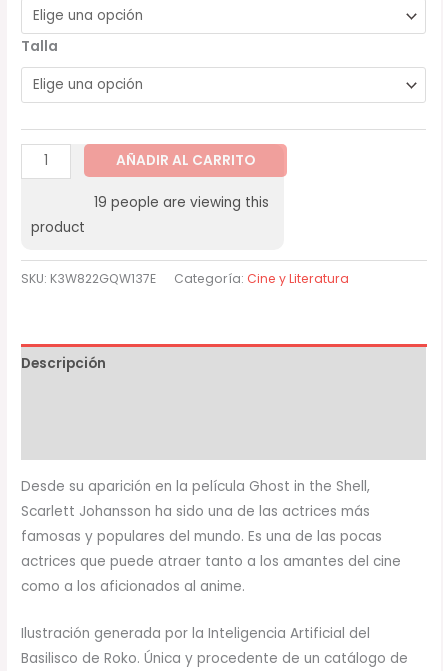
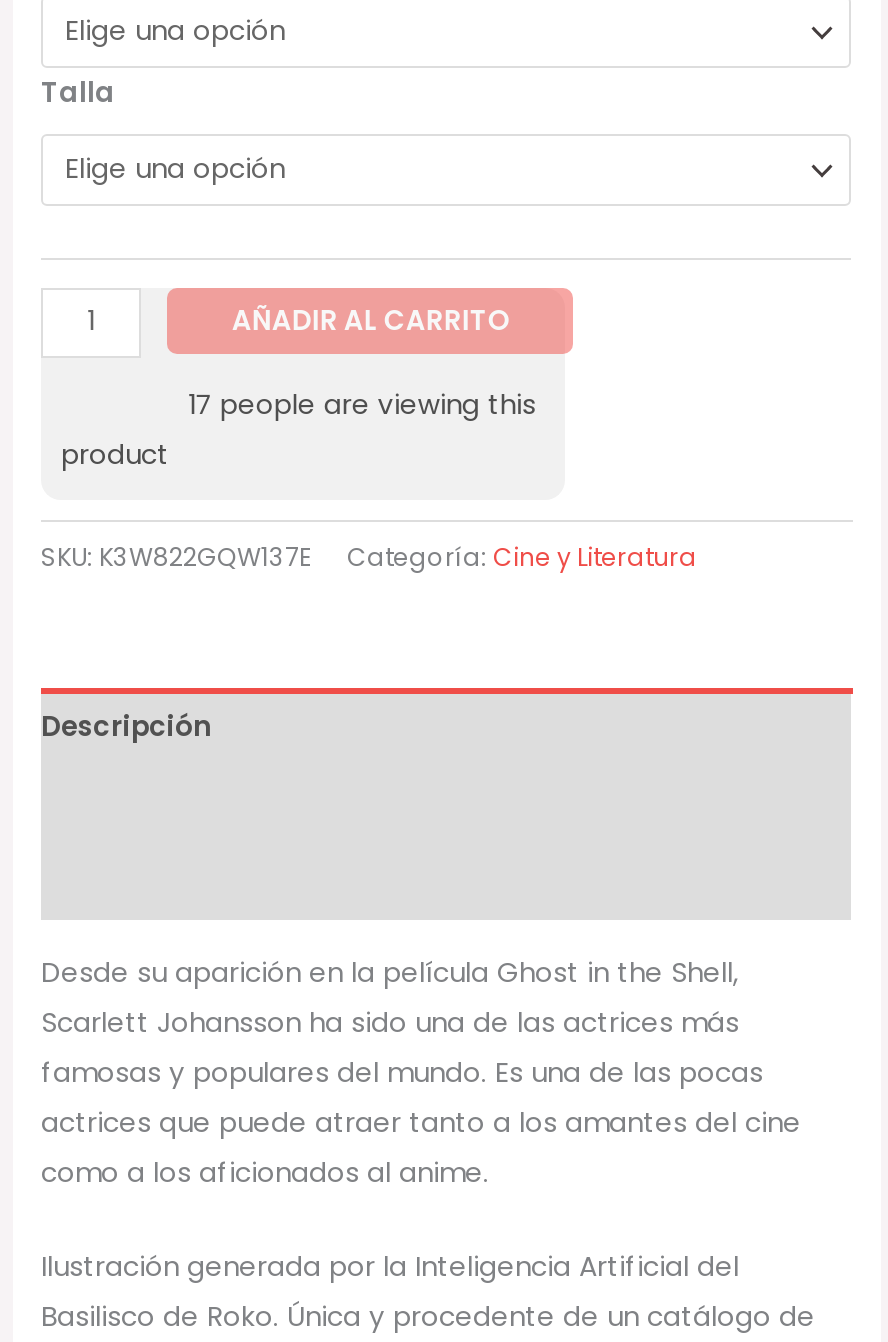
- 19 people are viewing this
+ 17 people are viewing this
